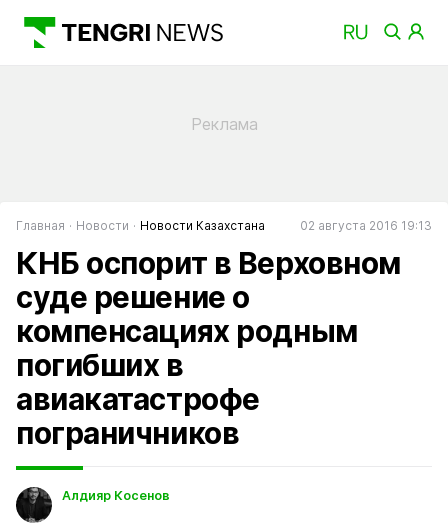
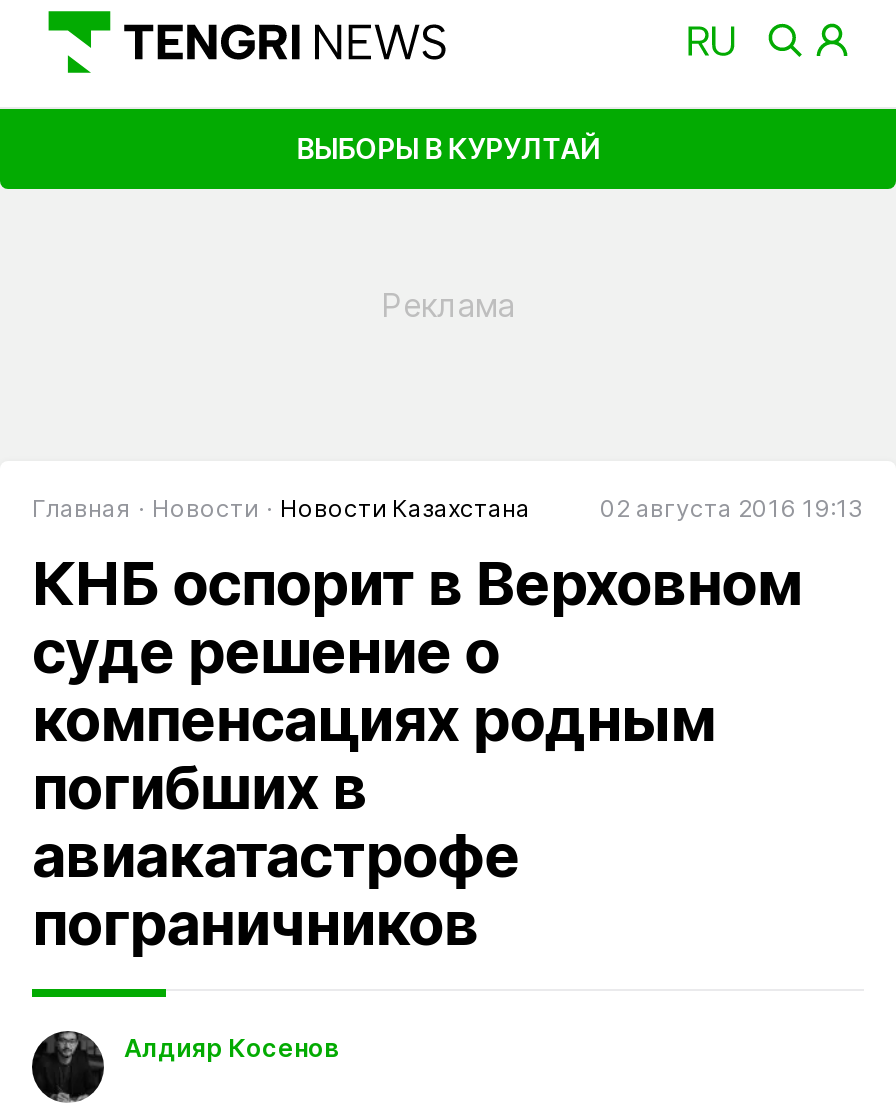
+ ВЫБОРЫ В КУРУЛТАЙ
